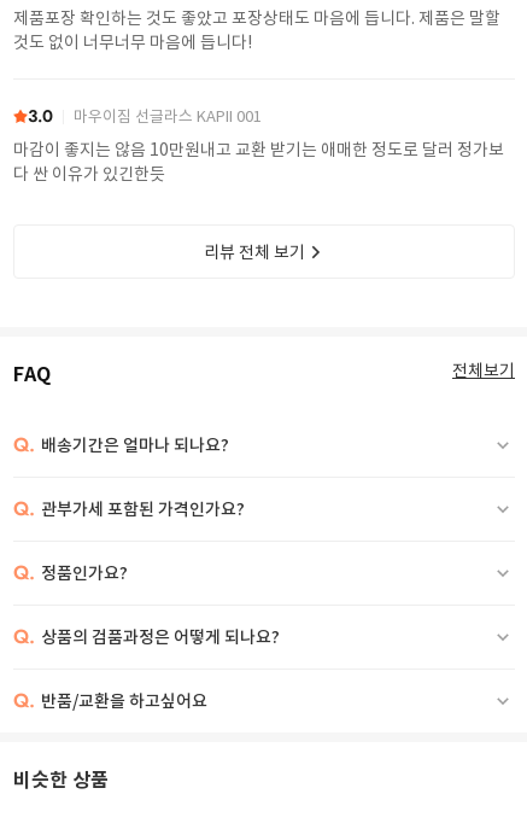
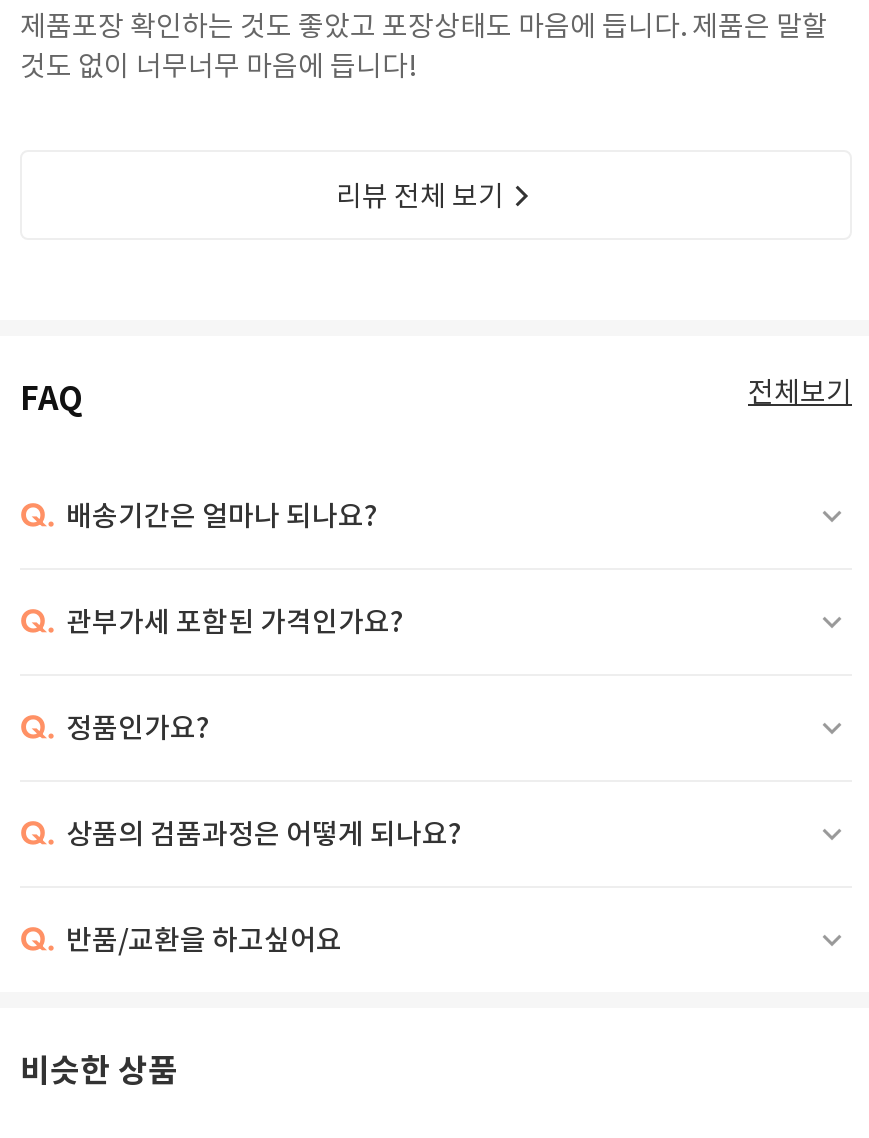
- 3.0
- 마우이짐 선글라스 KAPII 001
- 마감이 좋지는 않음 10만원내고 교환 받기는 애매한 정도로 달러 정가보
- 다 싼 이유가 있긴한듯
